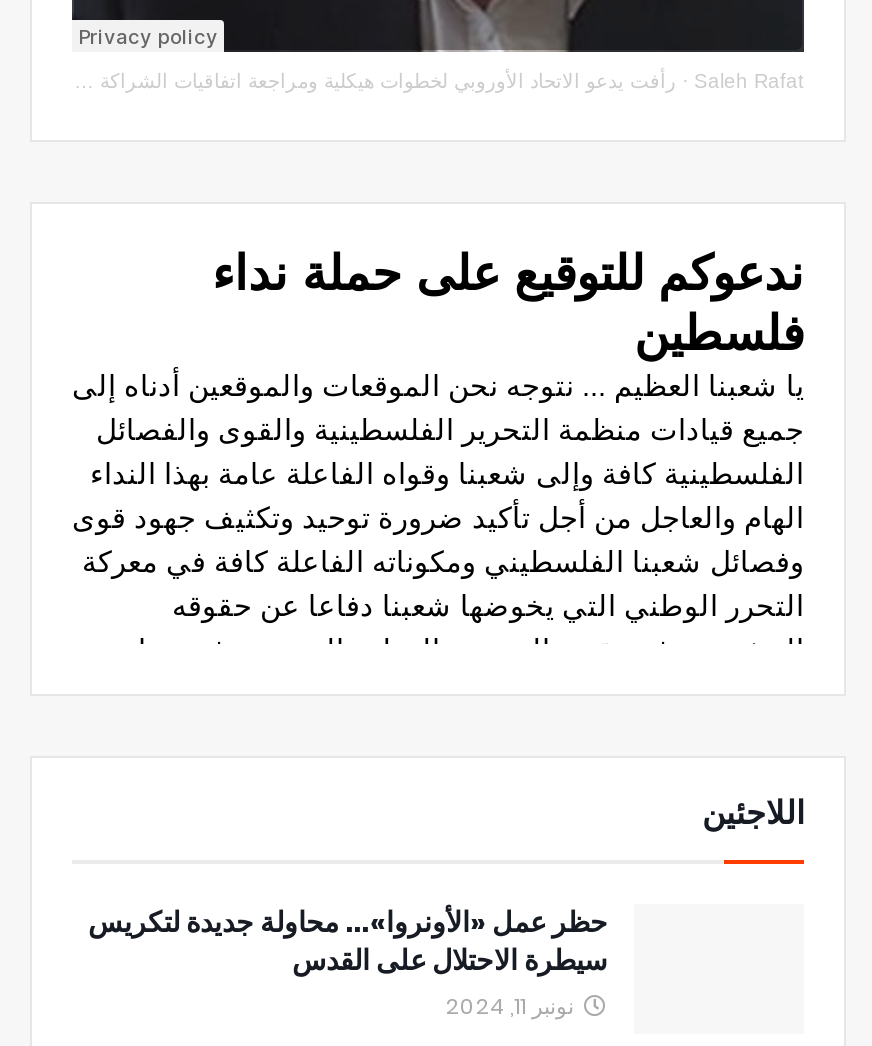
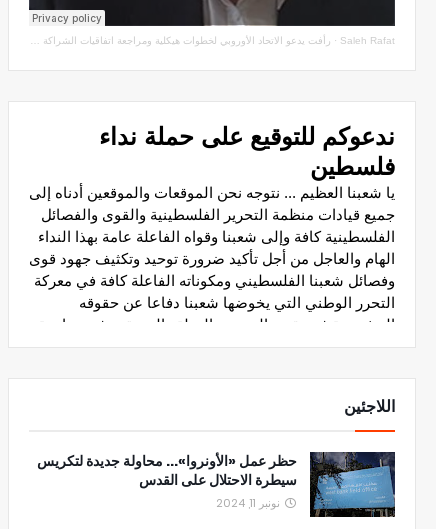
+ [image]
